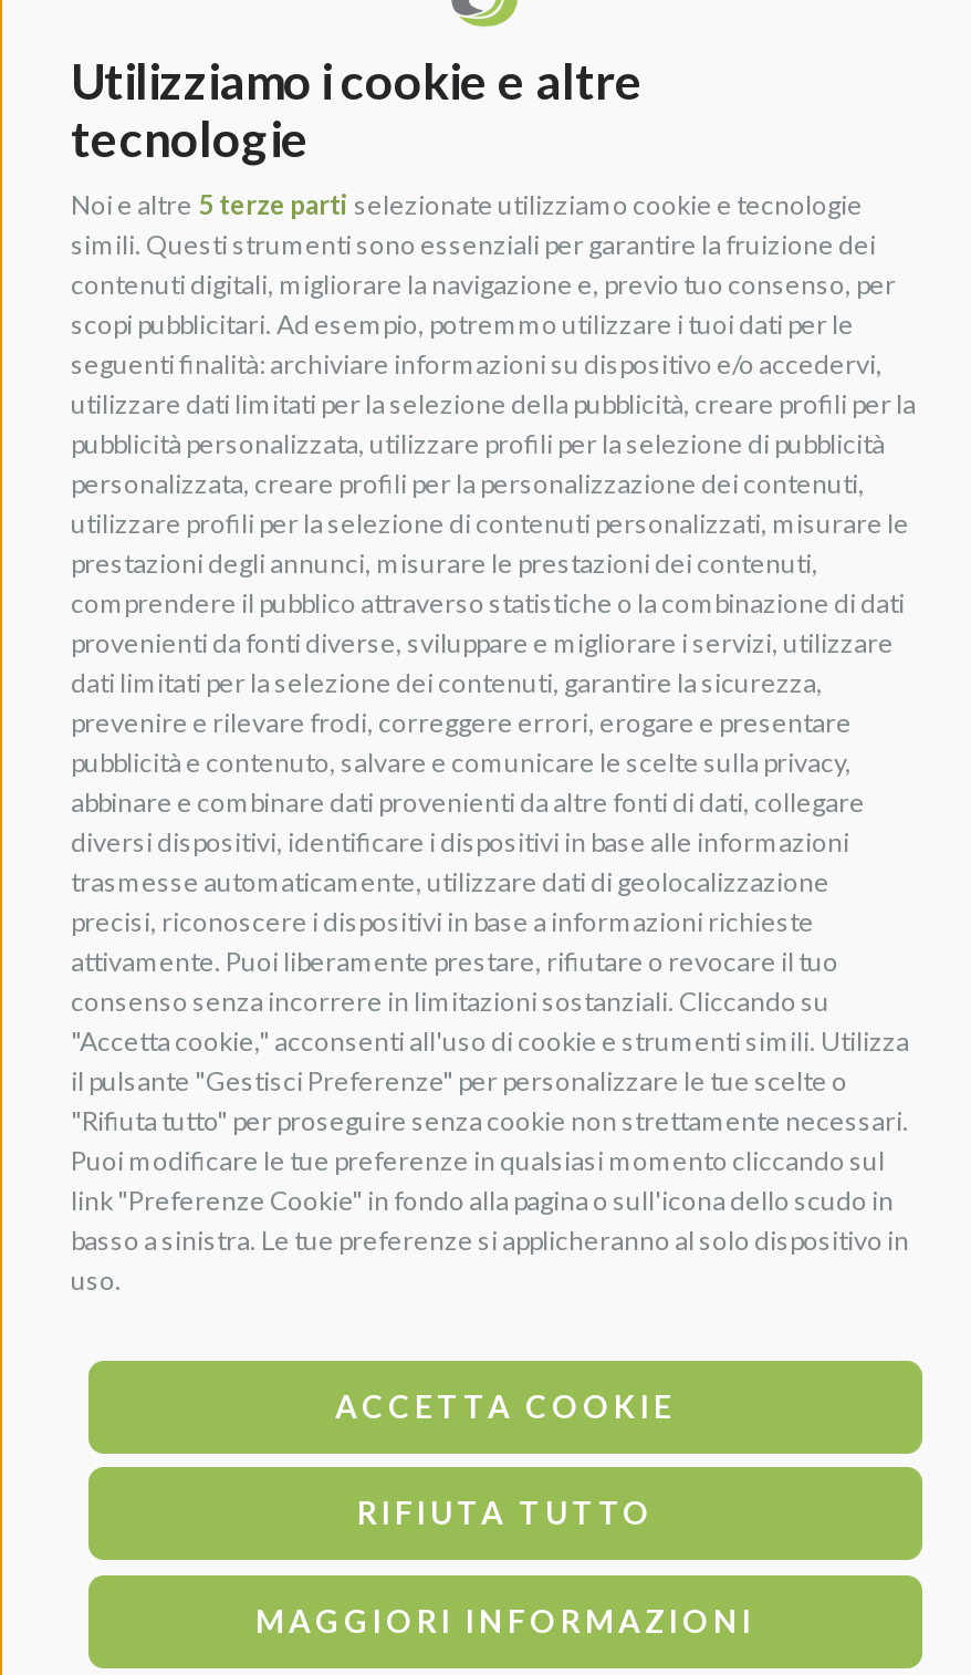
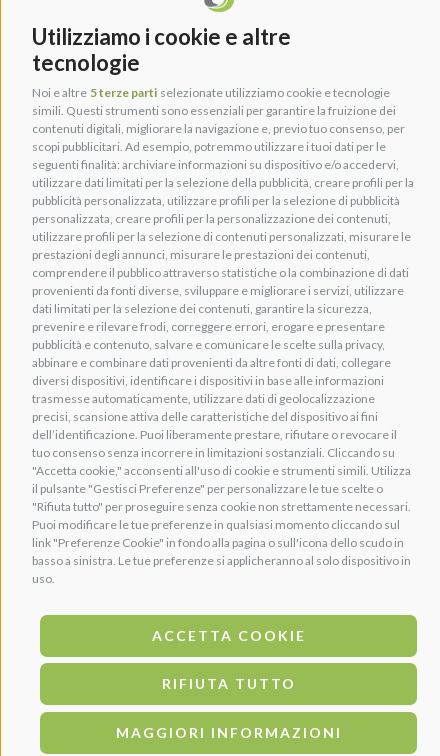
- precisi, riconoscere i dispositivi in base a informazioni richieste
- attivamente. Puoi liberamente prestare, rifiutare o revocare il tuo
- consenso senza incorrere in limitazioni sostanziali. Cliccando su
+ precisi, scansione attiva delle caratteristiche del dispositivo ai fini
+ dell’identificazione. Puoi liberamente prestare, rifiutare o revocare il
+ tuo consenso senza incorrere in limitazioni sostanziali. Cliccando su
